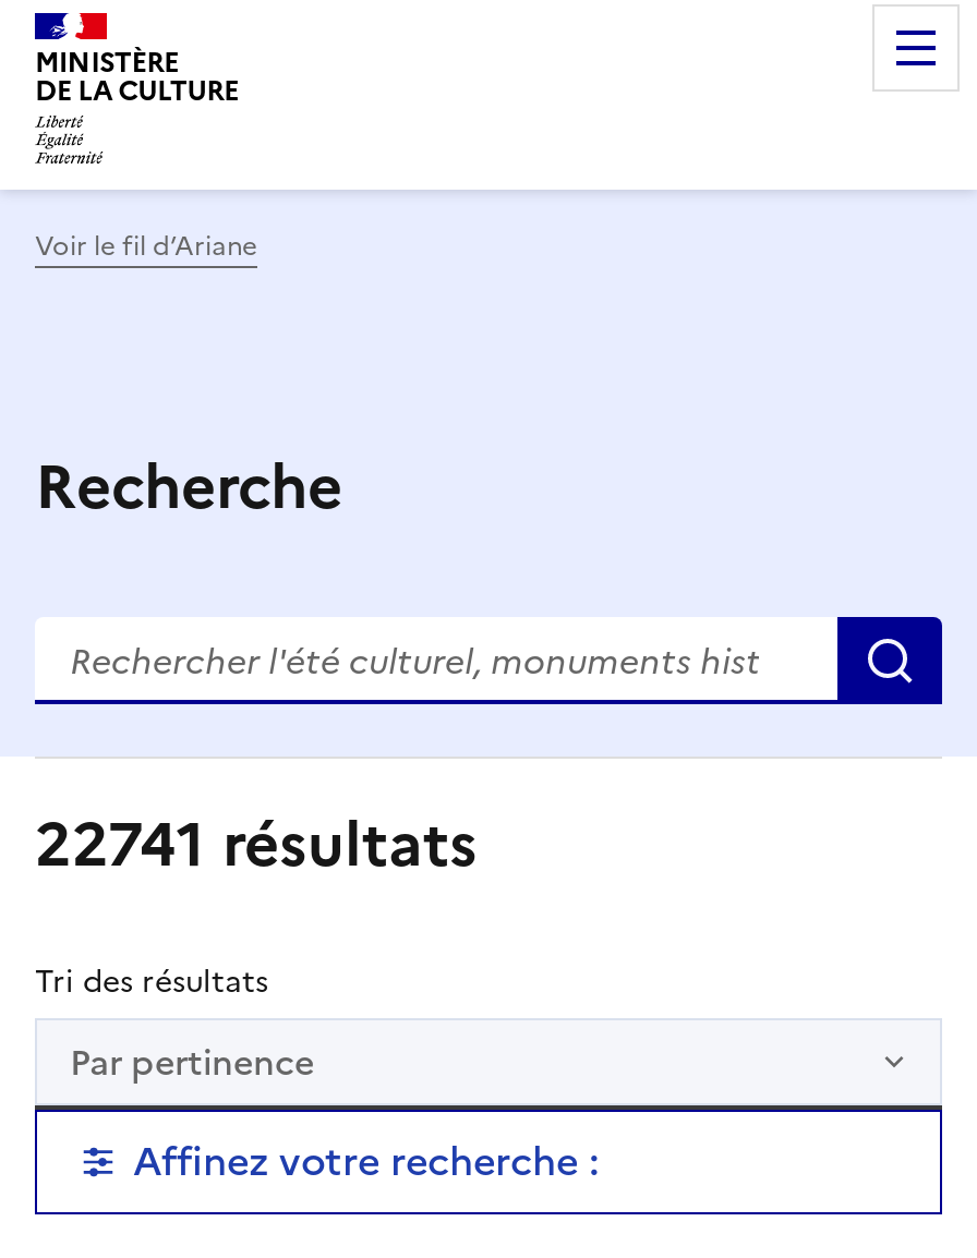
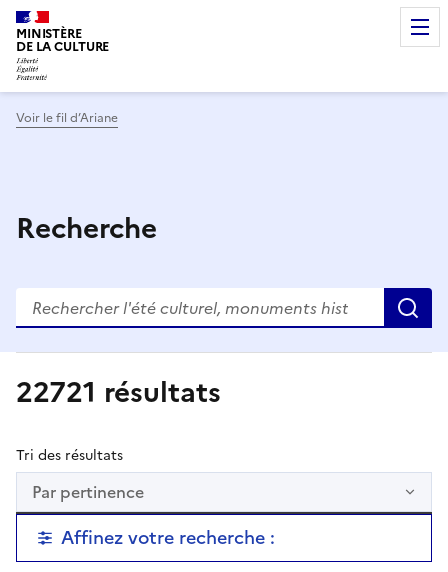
- 22741 résultats
+ 22721 résultats
